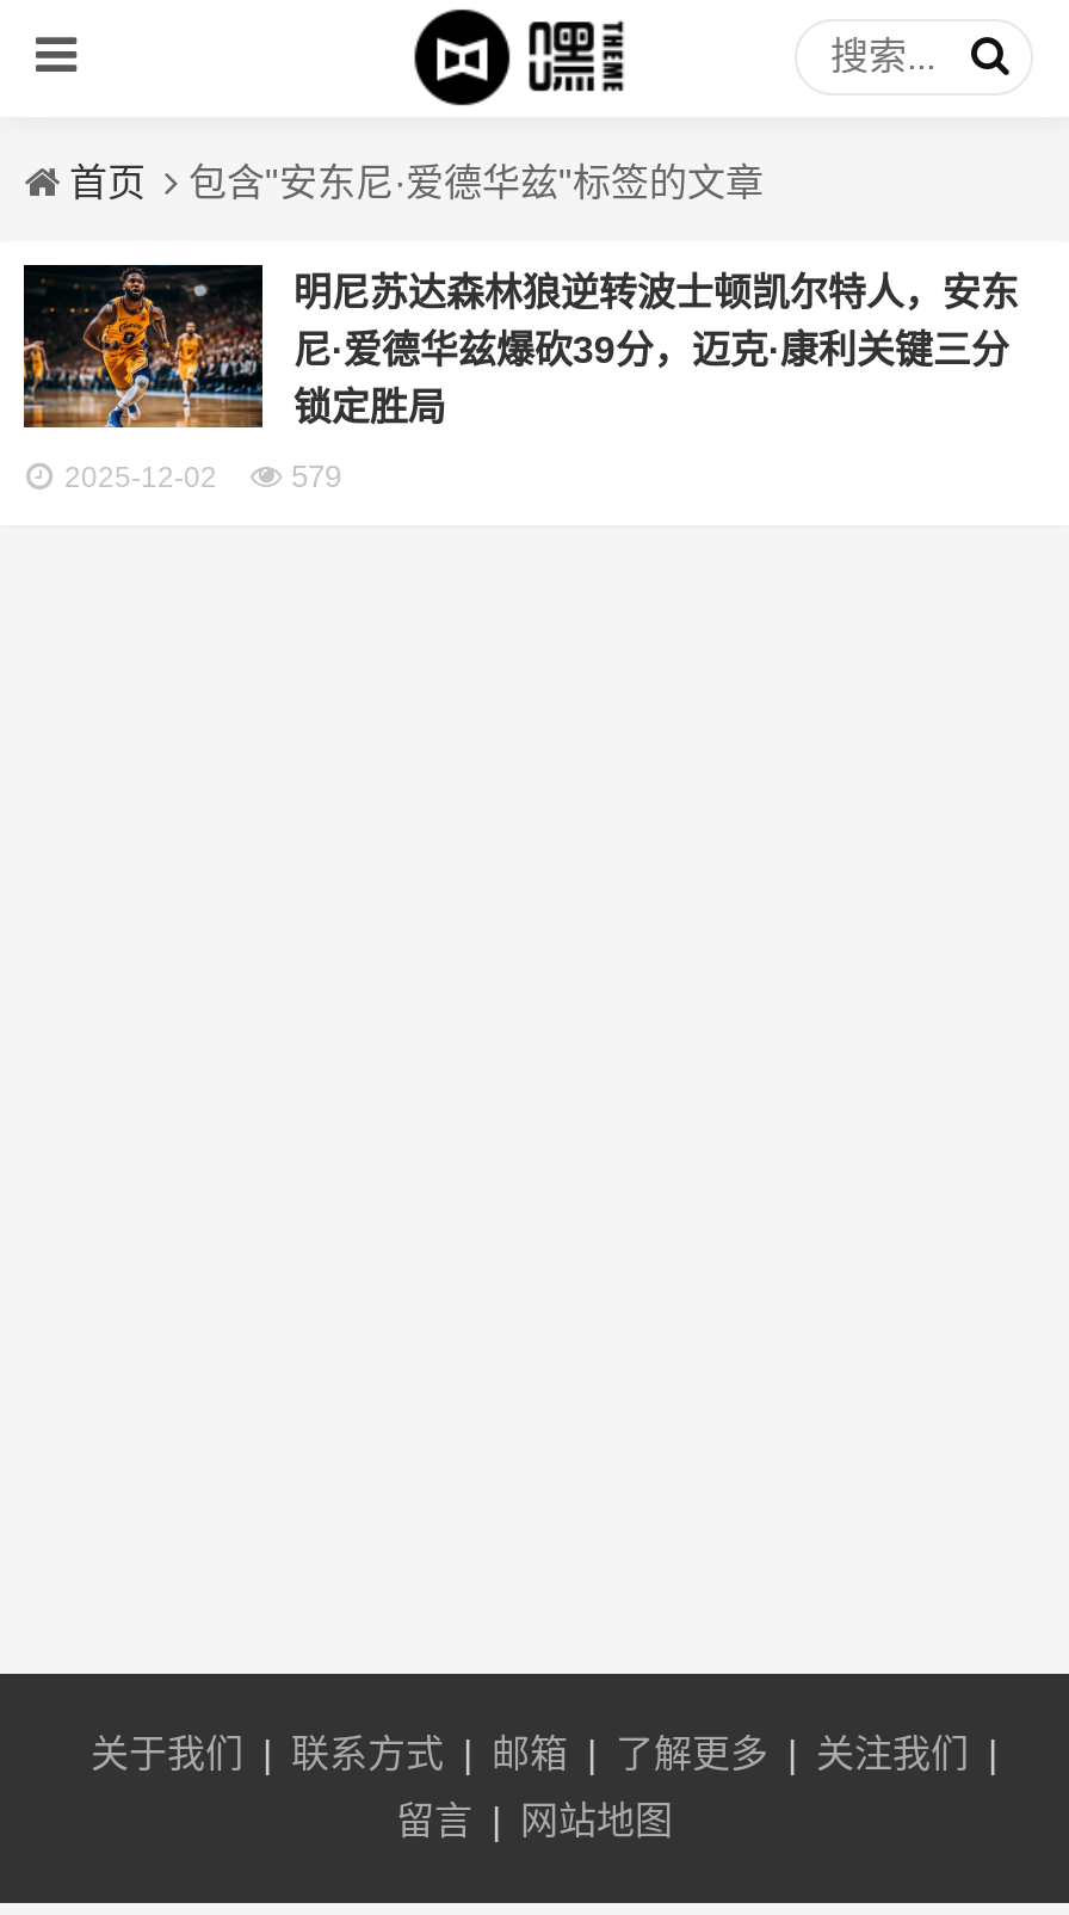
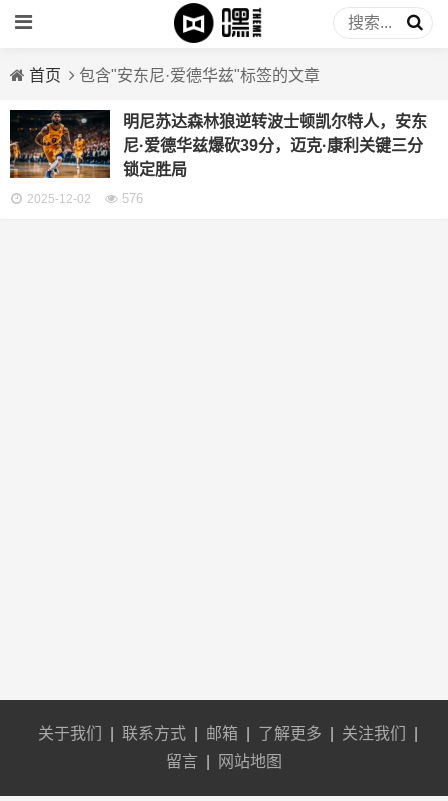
- 579
+ 576
